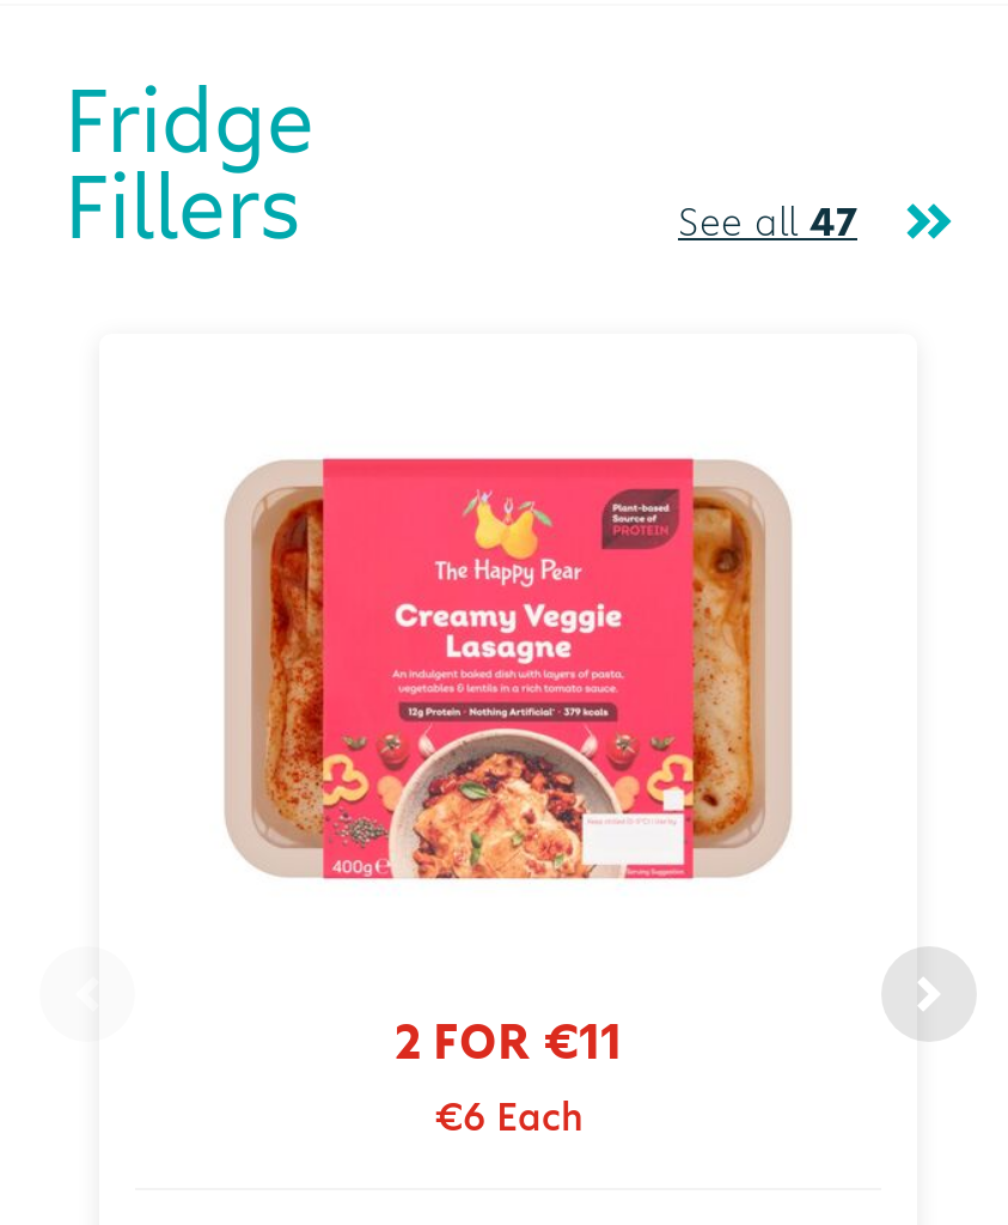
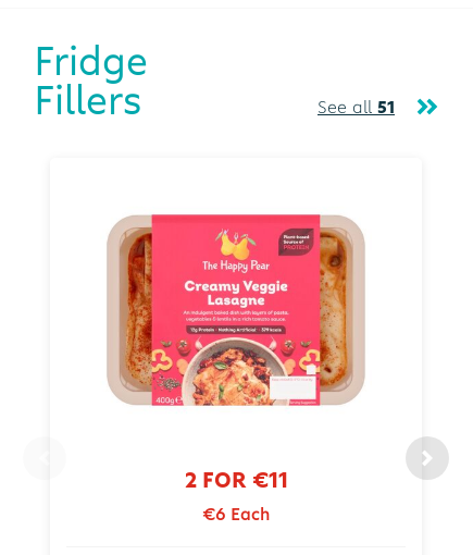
- See all 47
+ See all 51
